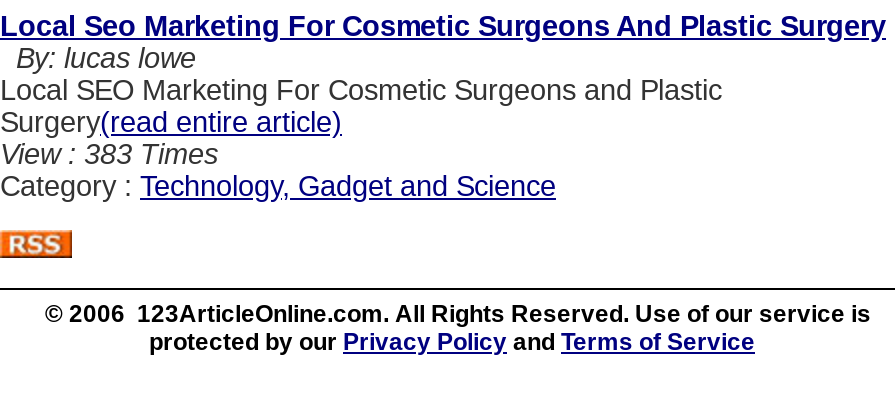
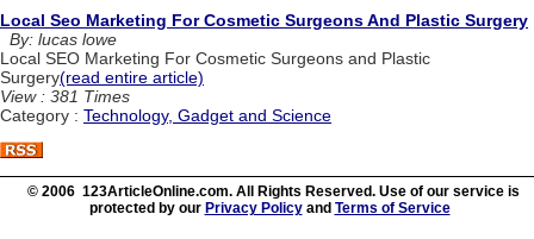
- View : 383 Times
+ View : 381 Times
